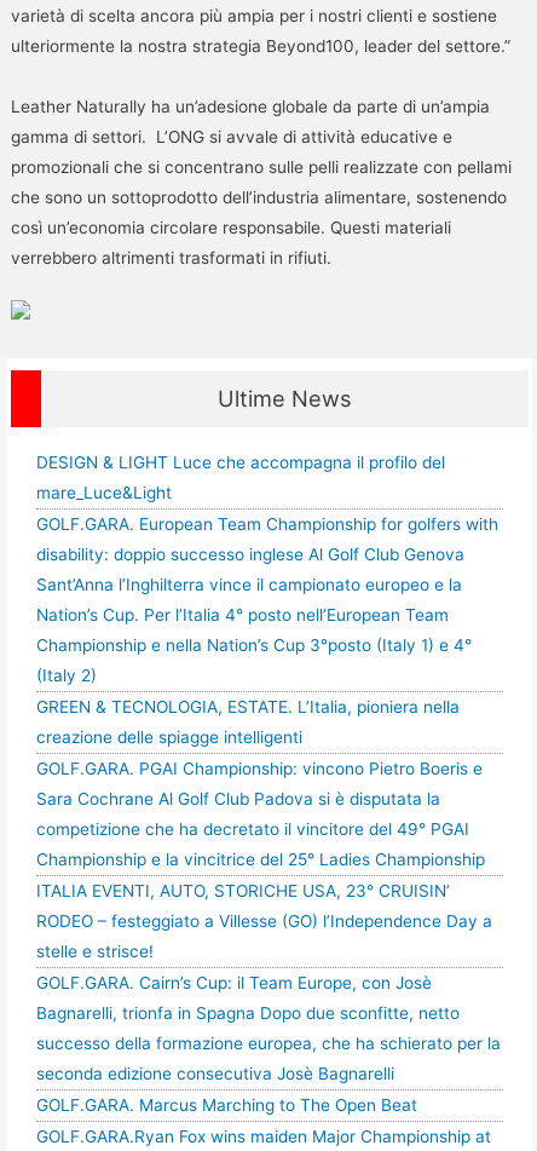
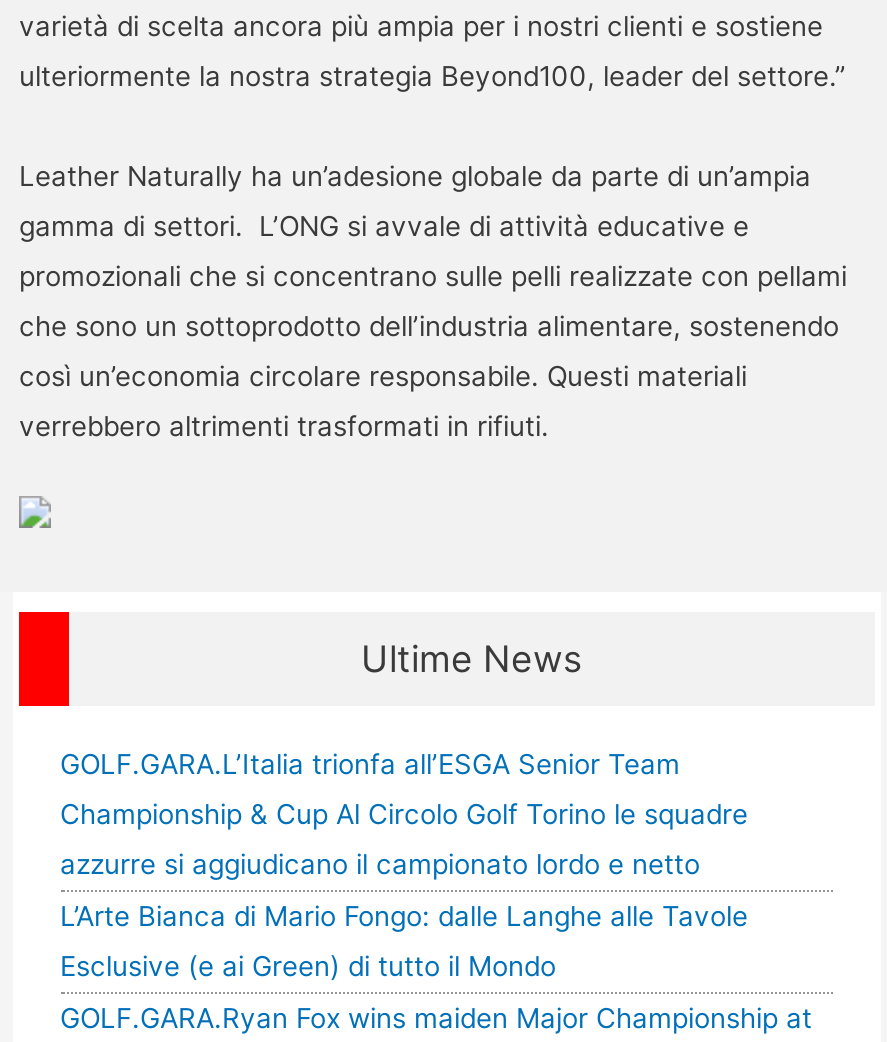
- DESIGN & LIGHT Luce che accompagna il profilo del
- mare_Luce&Light
- GOLF.GARA. European Team Championship for golfers with
- disability: doppio successo inglese Al Golf Club Genova
- Sant’Anna l’Inghilterra vince il campionato europeo e la
- Nation’s Cup. Per l’Italia 4° posto nell’European Team
- Championship e nella Nation’s Cup 3°posto (Italy 1) e 4°
- (Italy 2)
- GREEN & TECNOLOGIA, ESTATE. L’Italia, pioniera nella
- creazione delle spiagge intelligenti
- GOLF.GARA. PGAI Championship: vincono Pietro Boeris e
- Sara Cochrane Al Golf Club Padova si è disputata la
- competizione che ha decretato il vincitore del 49° PGAI
- Championship e la vincitrice del 25° Ladies Championship
- ITALIA EVENTI, AUTO, STORICHE USA, 23° CRUISIN’
- RODEO – festeggiato a Villesse (GO) l’Independence Day a
- stelle e strisce!
- GOLF.GARA. Cairn’s Cup: il Team Europe, con Josè
- Bagnarelli, trionfa in Spagna Dopo due sconfitte, netto
- successo della formazione europea, che ha schierato per la
- seconda edizione consecutiva Josè Bagnarelli
- GOLF.GARA. Marcus Marching to The Open Beat
+ GOLF.GARA.L’Italia trionfa all’ESGA Senior Team
+ Championship & Cup Al Circolo Golf Torino le squadre
+ azzurre si aggiudicano il campionato lordo e netto
+ L’Arte Bianca di Mario Fongo: dalle Langhe alle Tavole
+ Esclusive (e ai Green) di tutto il Mondo
